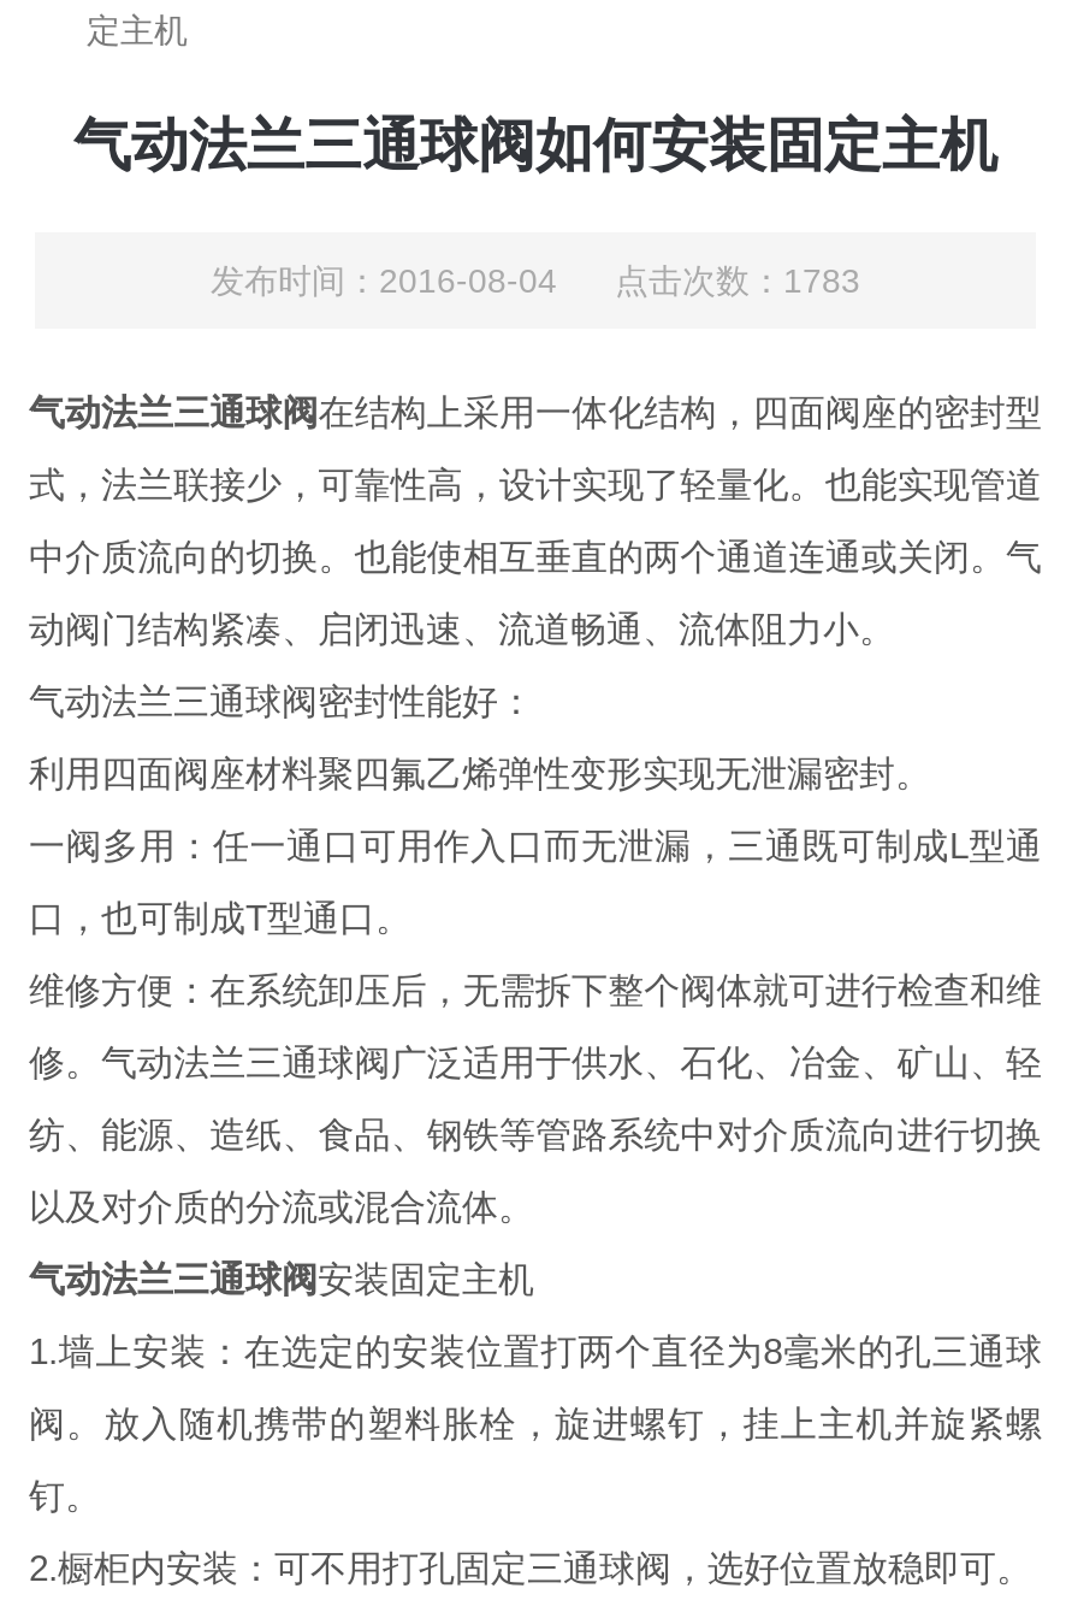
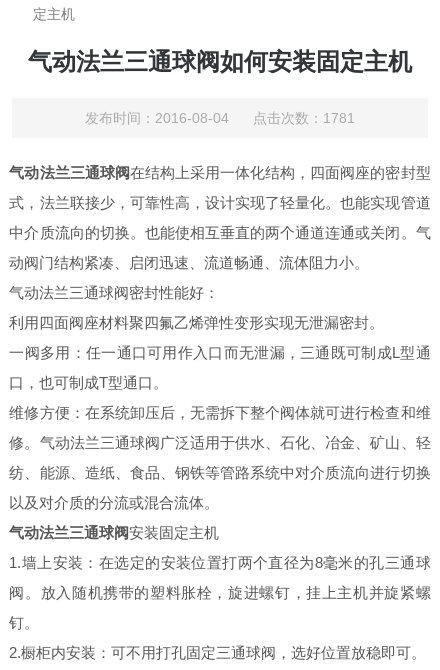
- 发布时间：2016-08-04 点击次数：1783
+ 发布时间：2016-08-04 点击次数：1781
